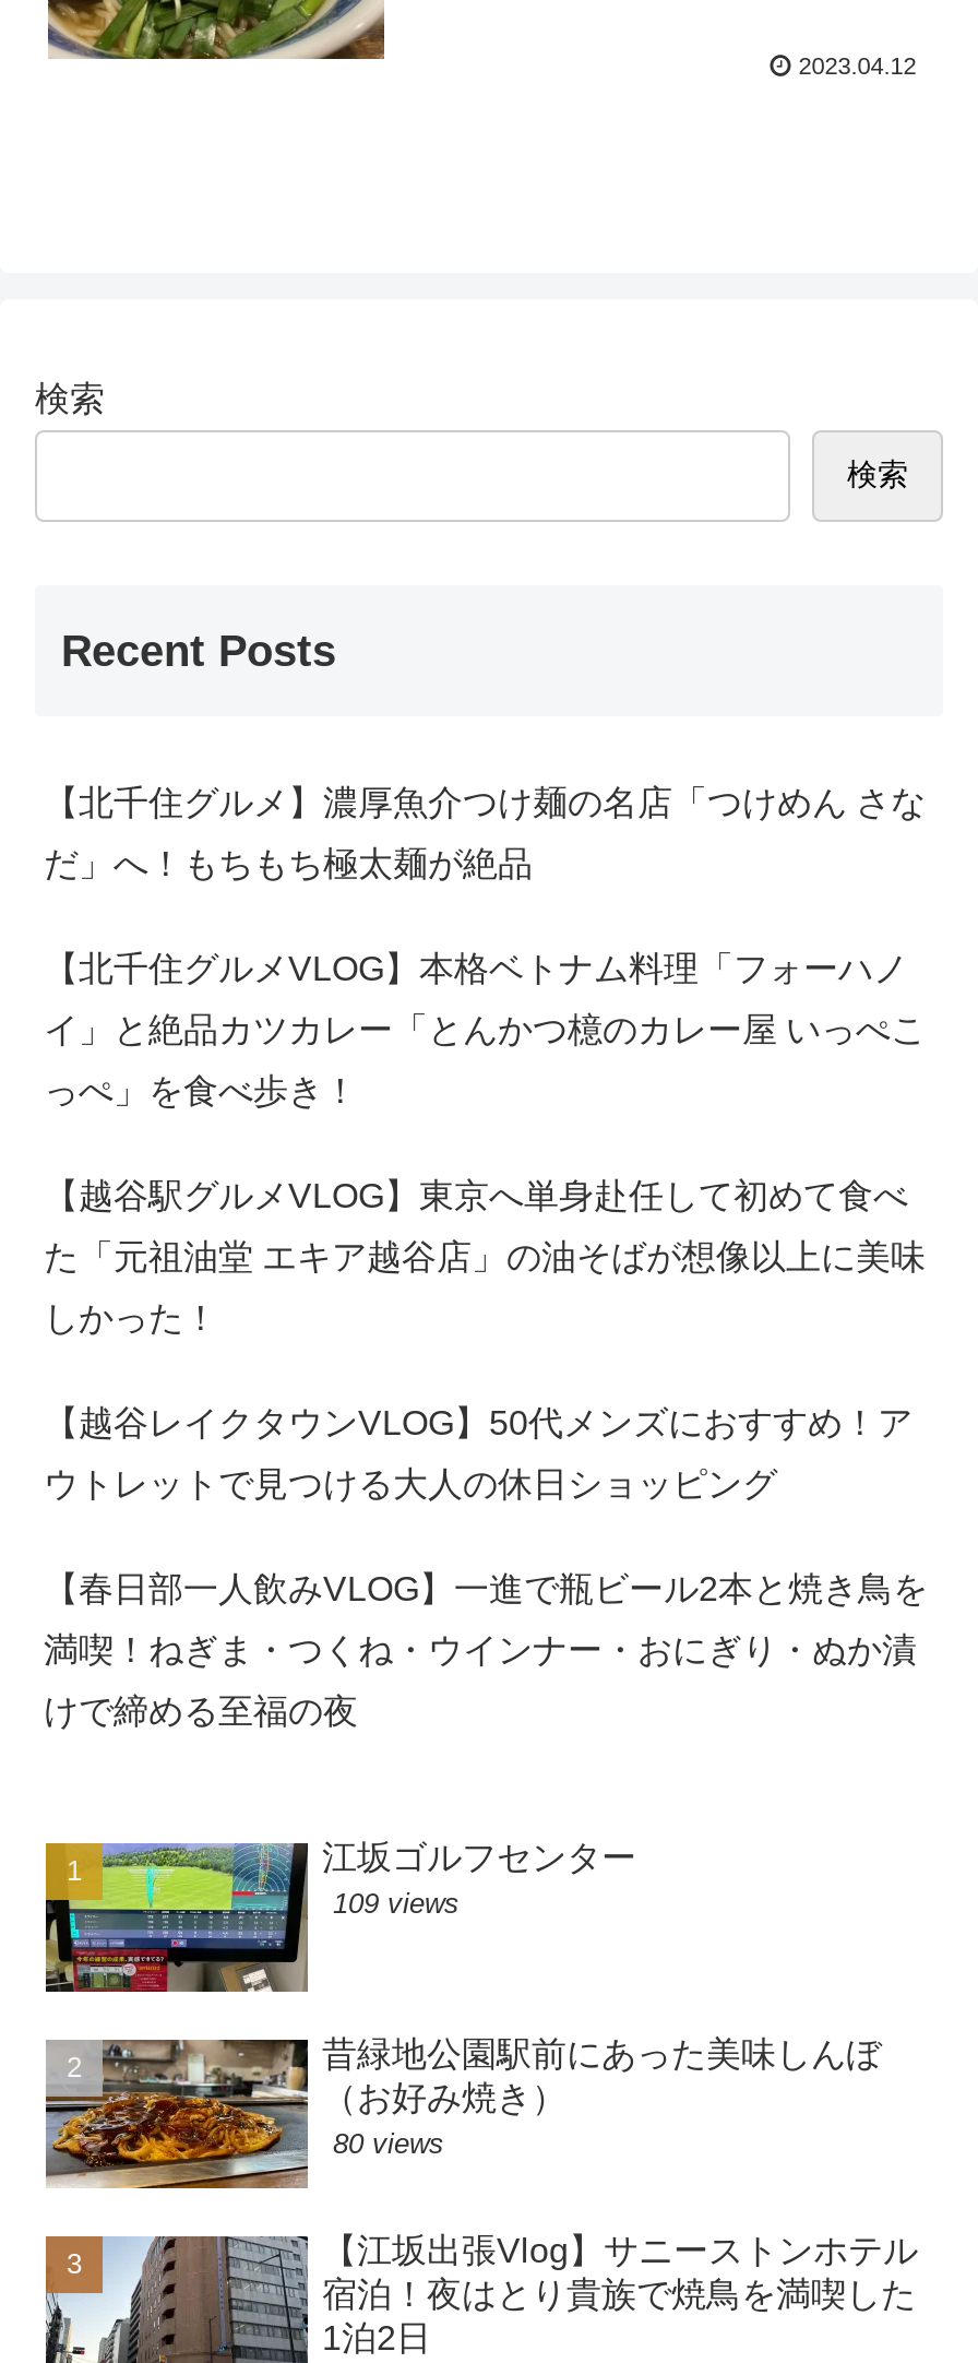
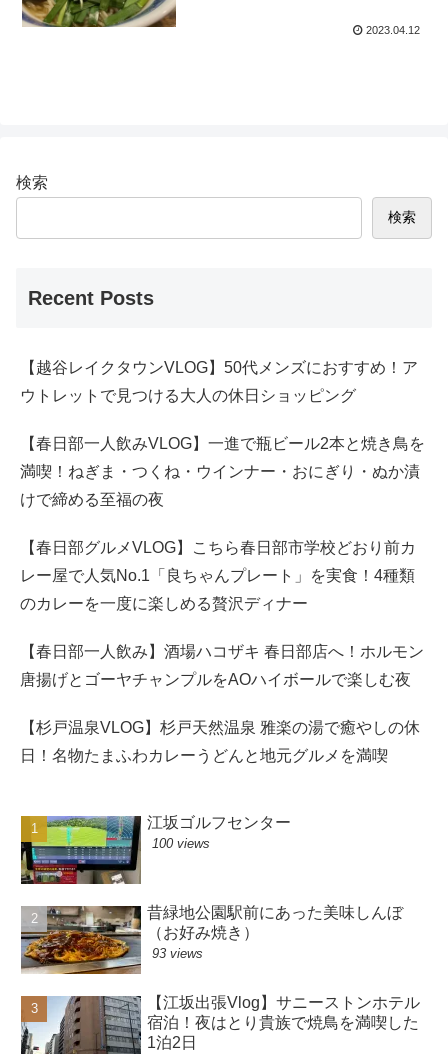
- 【北千住グルメ】濃厚魚介つけ麺の名店「つけめん さな
- だ」へ！もちもち極太麺が絶品
- 【北千住グルメVLOG】本格ベトナム料理「フォーハノ
- イ」と絶品カツカレー「とんかつ檍のカレー屋 いっぺこ
- っぺ」を食べ歩き！
- 【越谷駅グルメVLOG】東京へ単身赴任して初めて食べ
- た「元祖油堂 エキア越谷店」の油そばが想像以上に美味
- しかった！

moved up: 【越谷レイクタウンVLOG】50代メンズにおすすめ！ア | ウトレットで見つける大人の休日ショッピング | 【春日部一人飲みVLOG】一進で瓶ビール2本と焼き鳥を | 満喫！ねぎま・つくね・ウインナー・おにぎり・ぬか漬 | けで締める至福の夜

+ 【春日部グルメVLOG】こちら春日部市学校どおり前カ
+ レー屋で人気No.1「良ちゃんプレート」を実食！4種類
+ のカレーを一度に楽しめる贅沢ディナー
+ 【春日部一人飲み】酒場ハコザキ 春日部店へ！ホルモン
+ 唐揚げとゴーヤチャンプルをAOハイボールで楽しむ夜
+ 【杉戸温泉VLOG】杉戸天然温泉 雅楽の湯で癒やしの休
+ 日！名物たまふわカレーうどんと地元グルメを満喫

- 109 views
+ 100 views

- 80 views
+ 93 views
